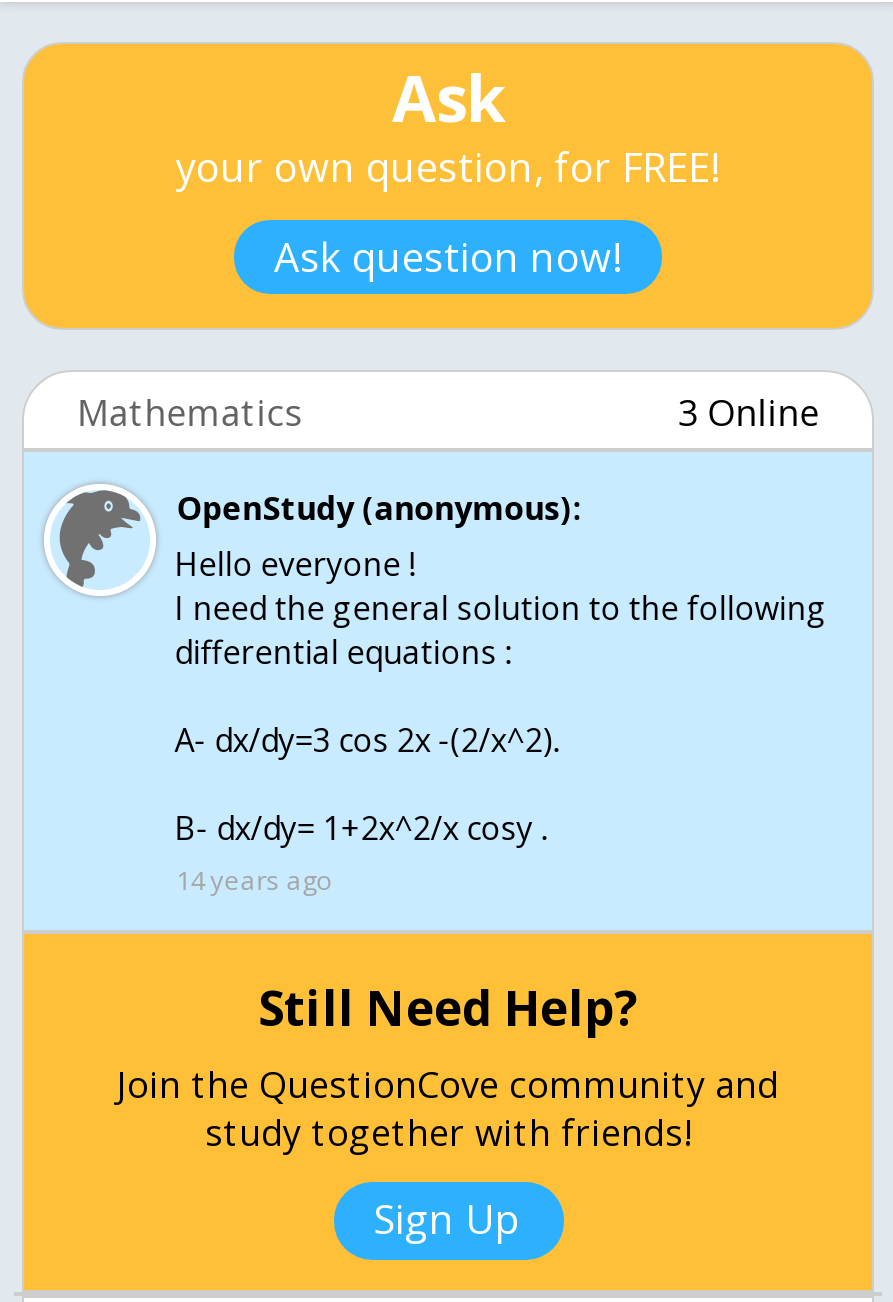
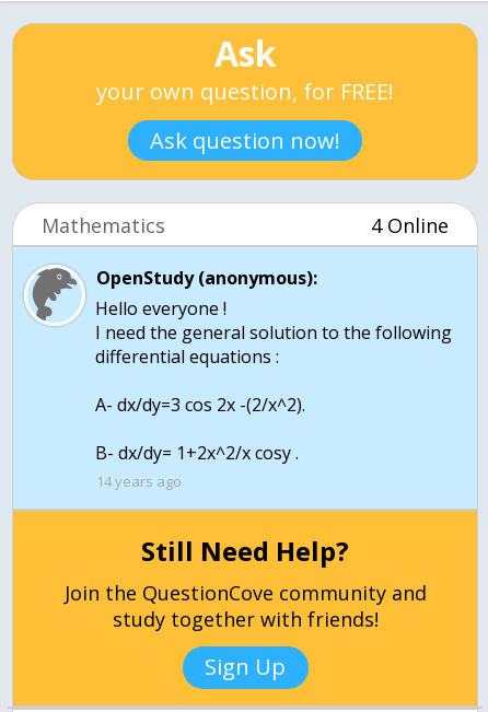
- 3 Online
+ 4 Online
